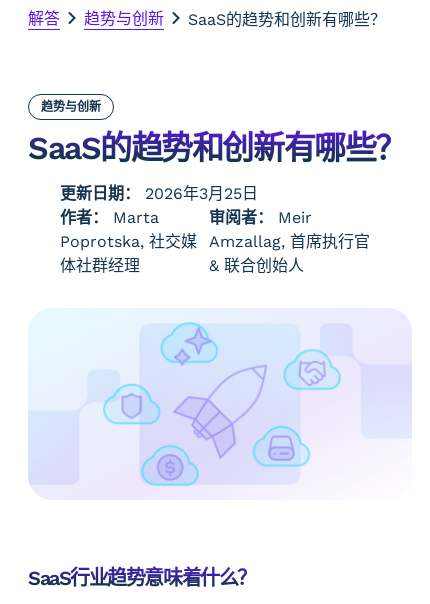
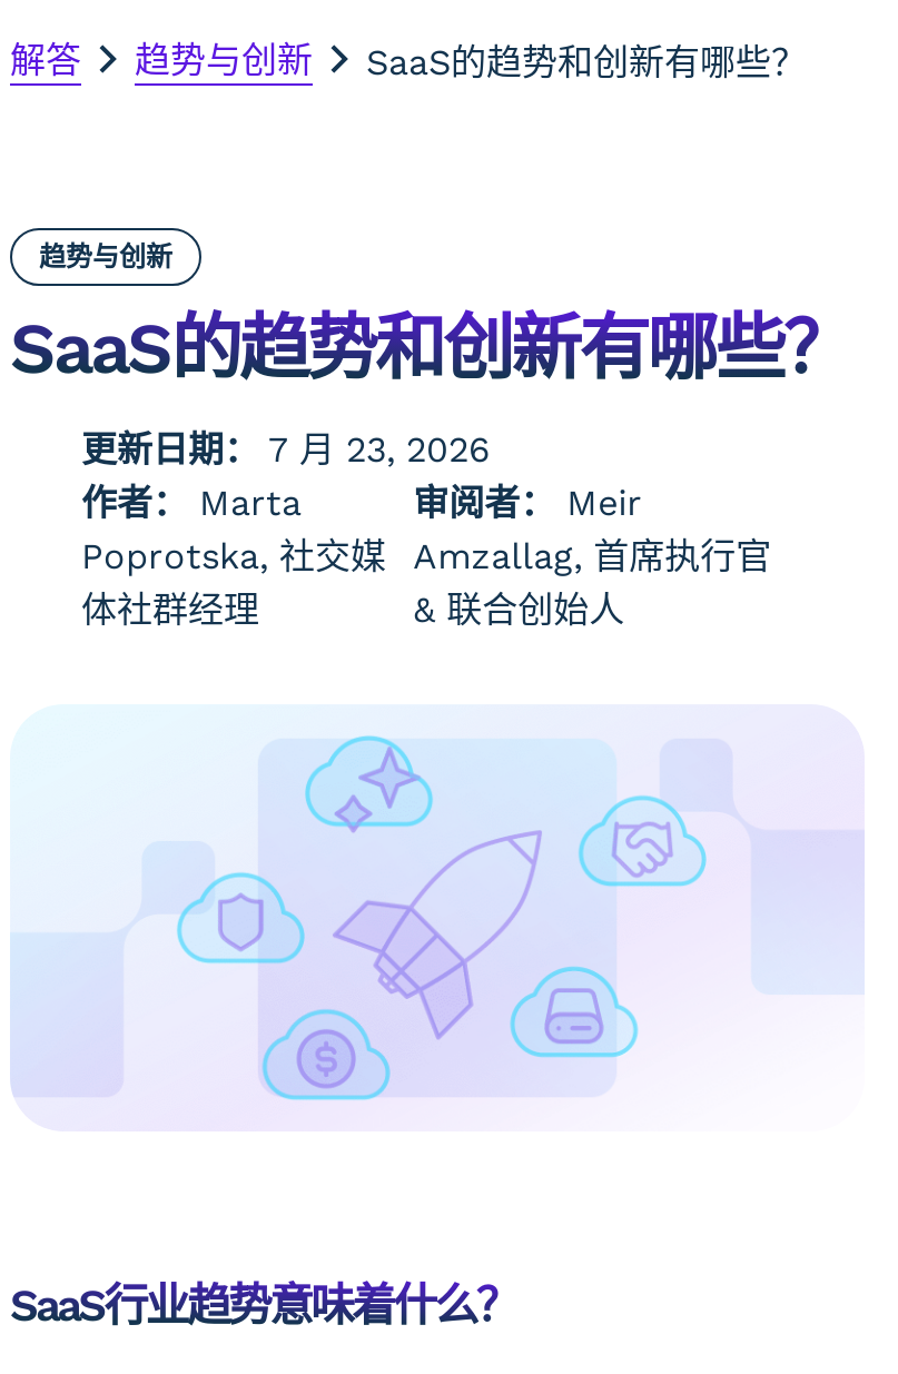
- 更新日期： 2026年3月25日
+ 更新日期： 7 月 23, 2026
